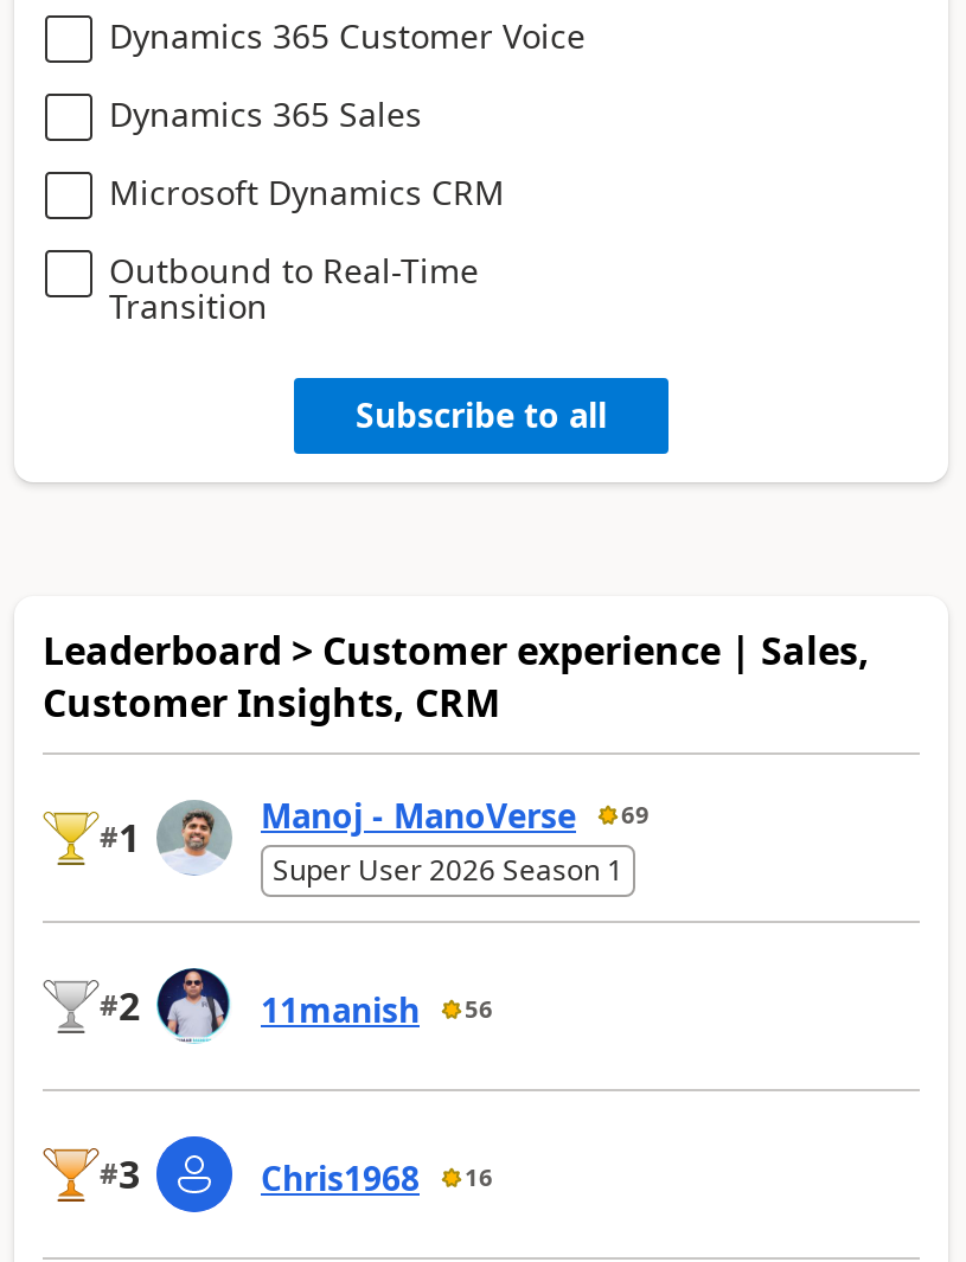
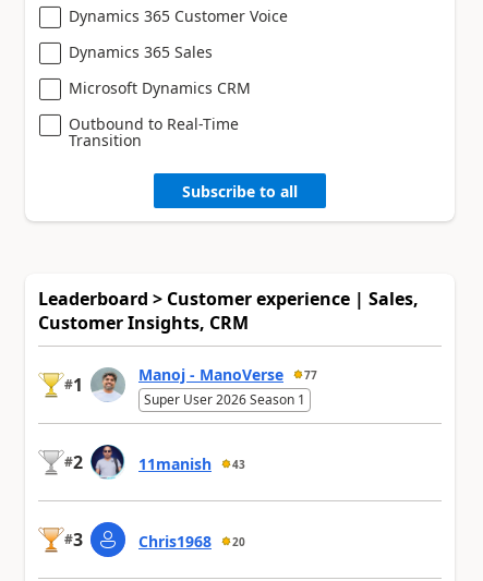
- Manoj - ManoVerse 69
+ Manoj - ManoVerse 77

- 11manish 56
+ 11manish 43

- Chris1968 16
+ Chris1968 20
